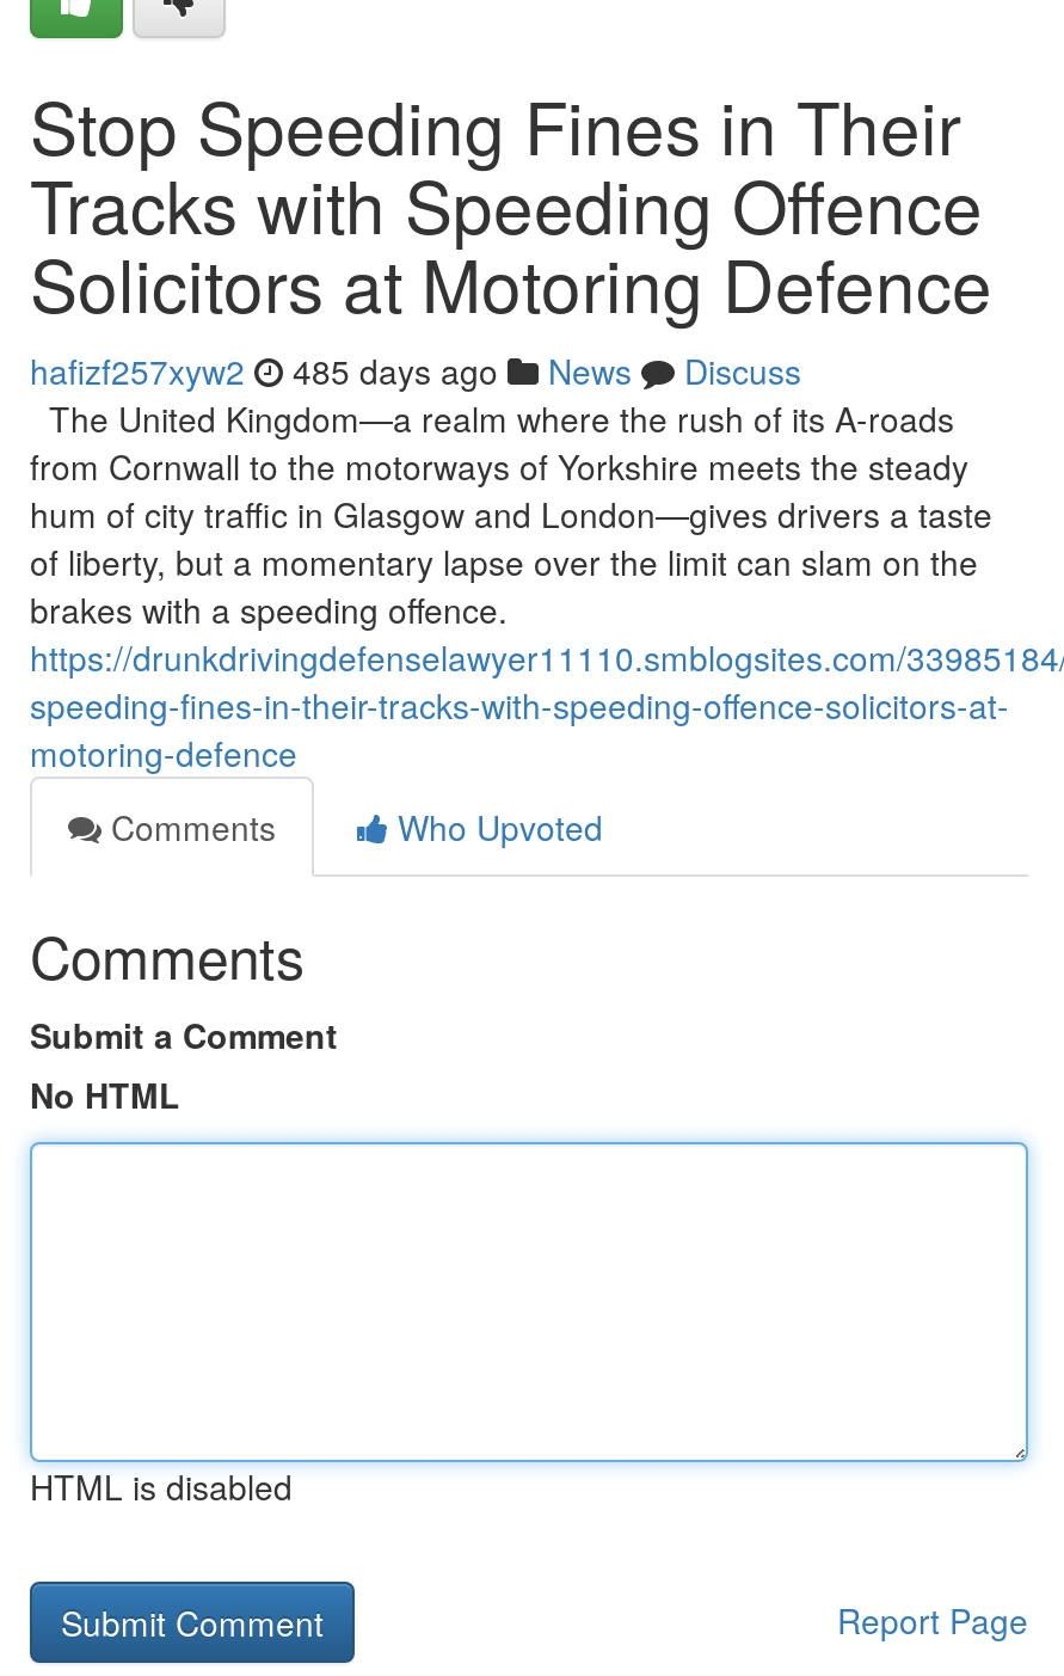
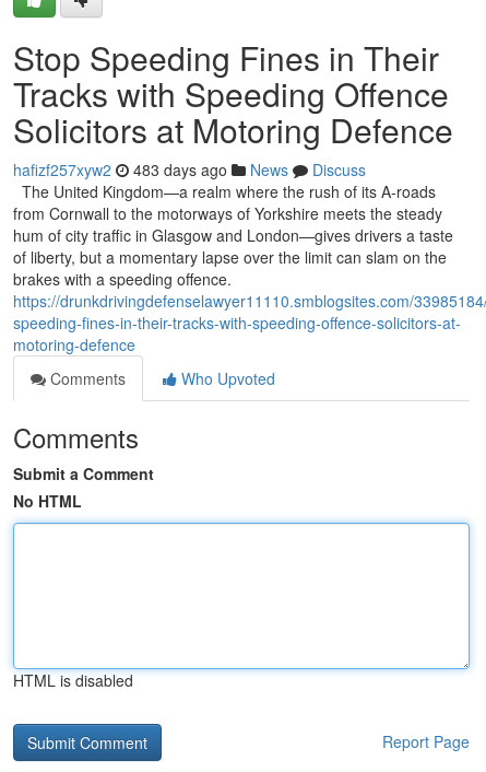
- hafizf257xyw2 485 days ago News Discuss
+ hafizf257xyw2 483 days ago News Discuss
